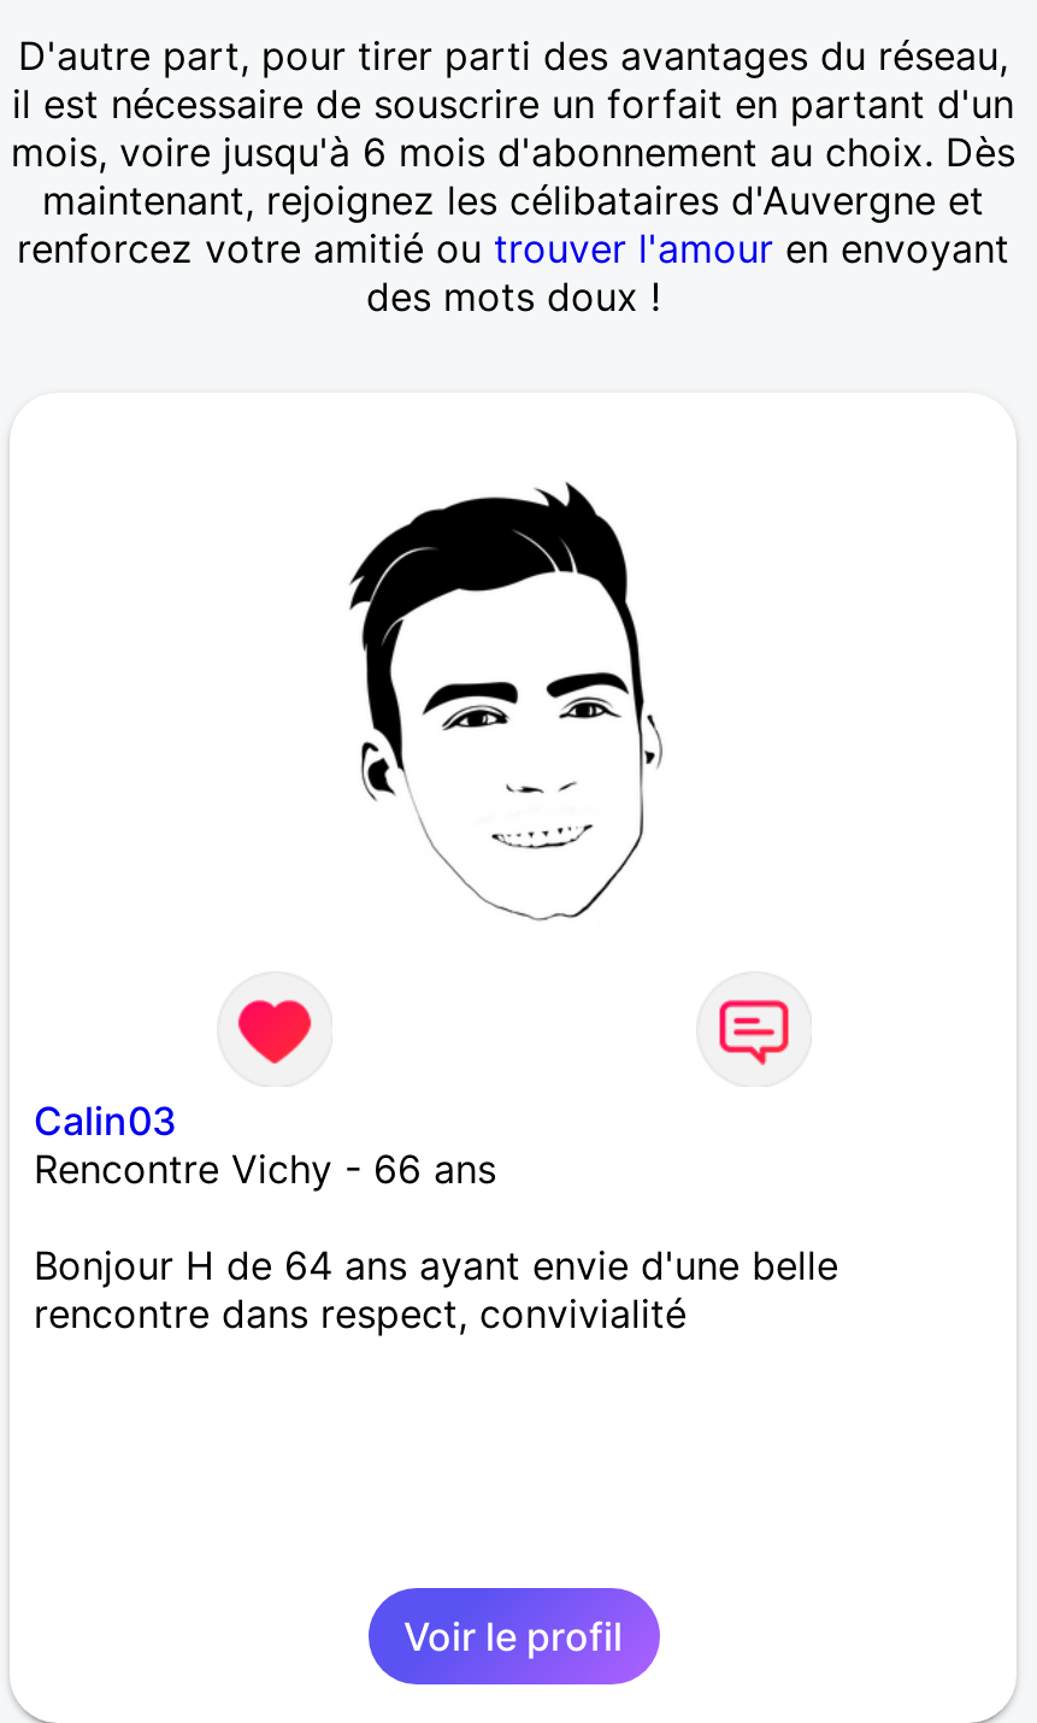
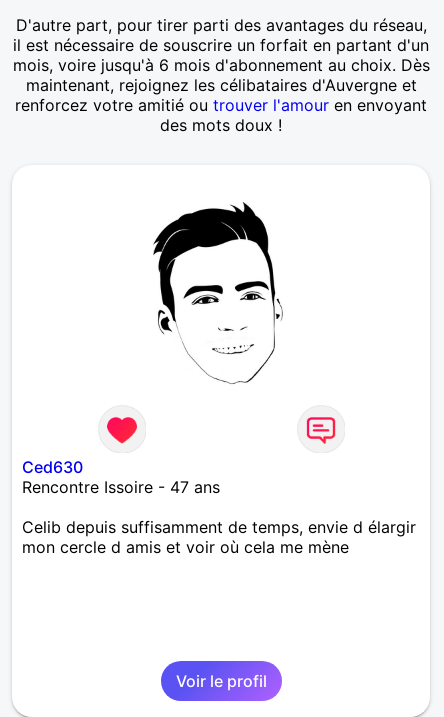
- Calin03
- Rencontre Vichy - 66 ans
+ Ced630
+ Rencontre Issoire - 47 ans

- Bonjour H de 64 ans ayant envie d'une belle
- rencontre dans respect, convivialité
+ Celib depuis suffisamment de temps, envie d élargir
+ mon cercle d amis et voir où cela me mène
